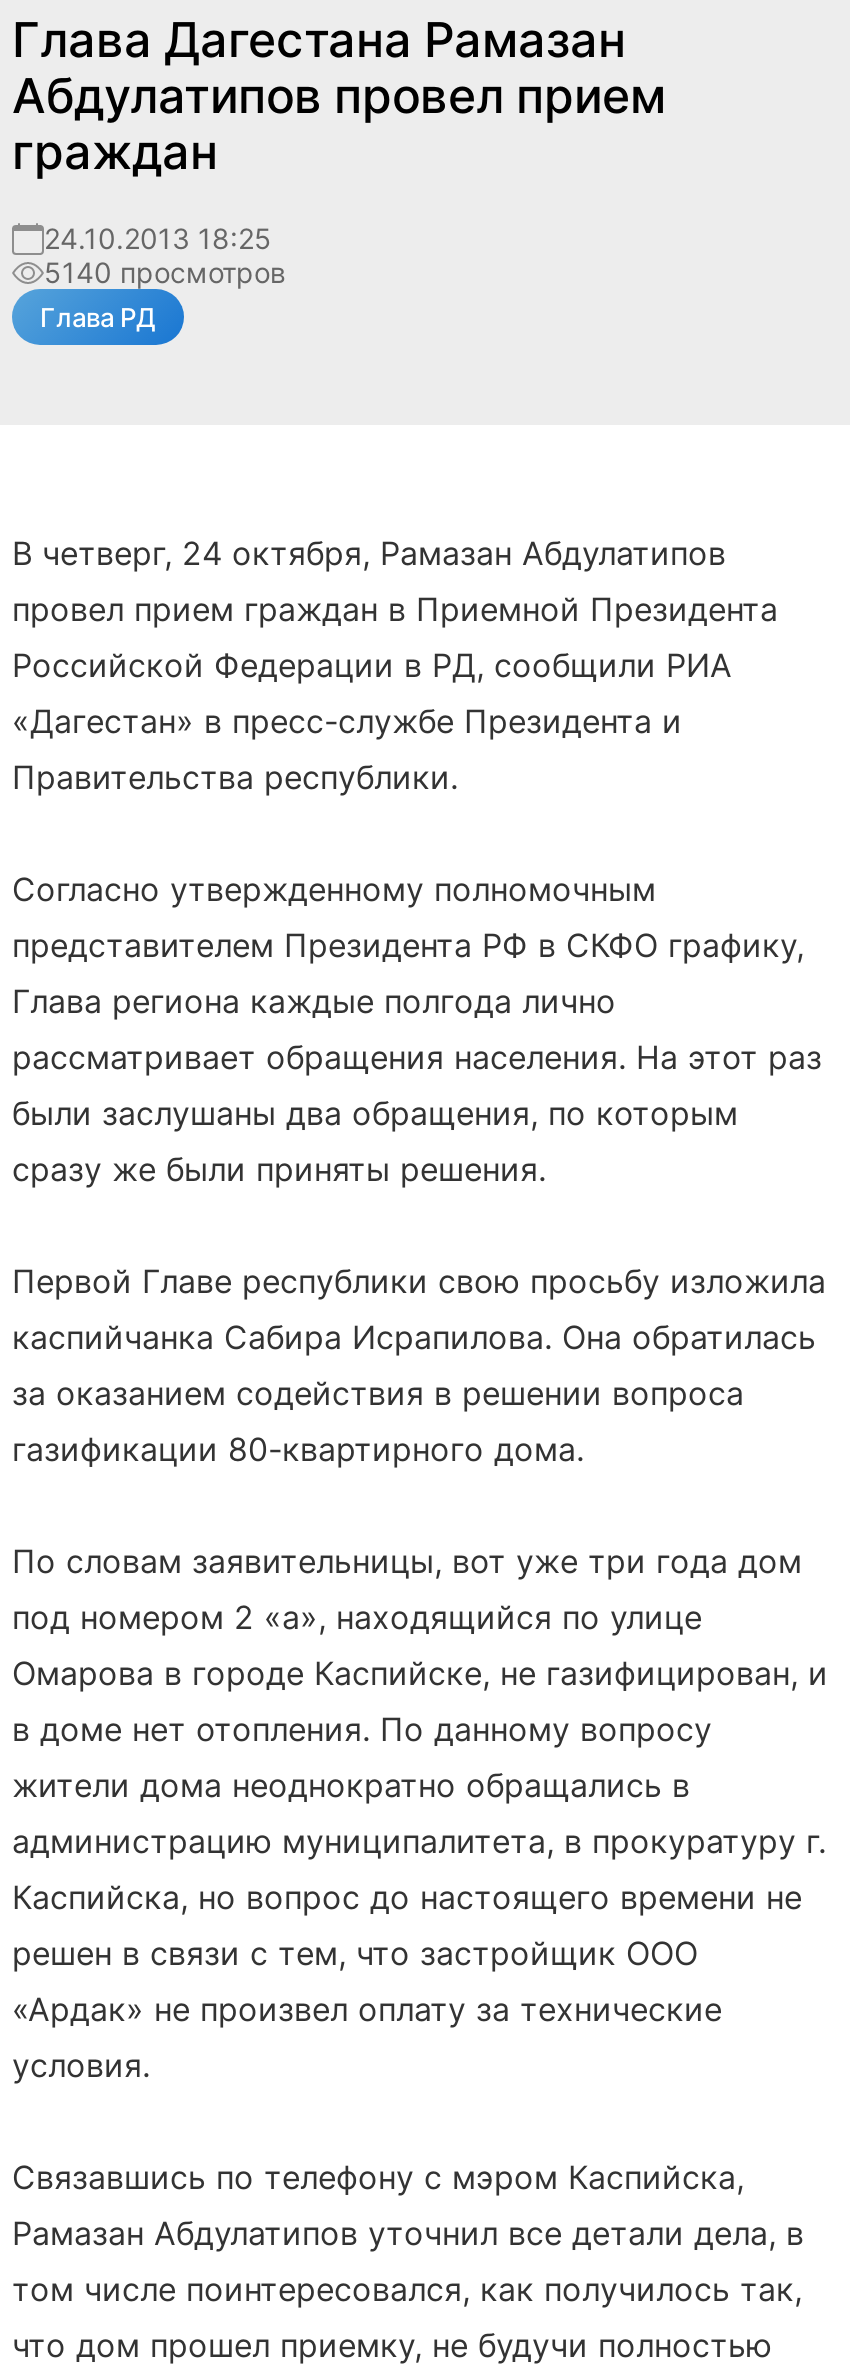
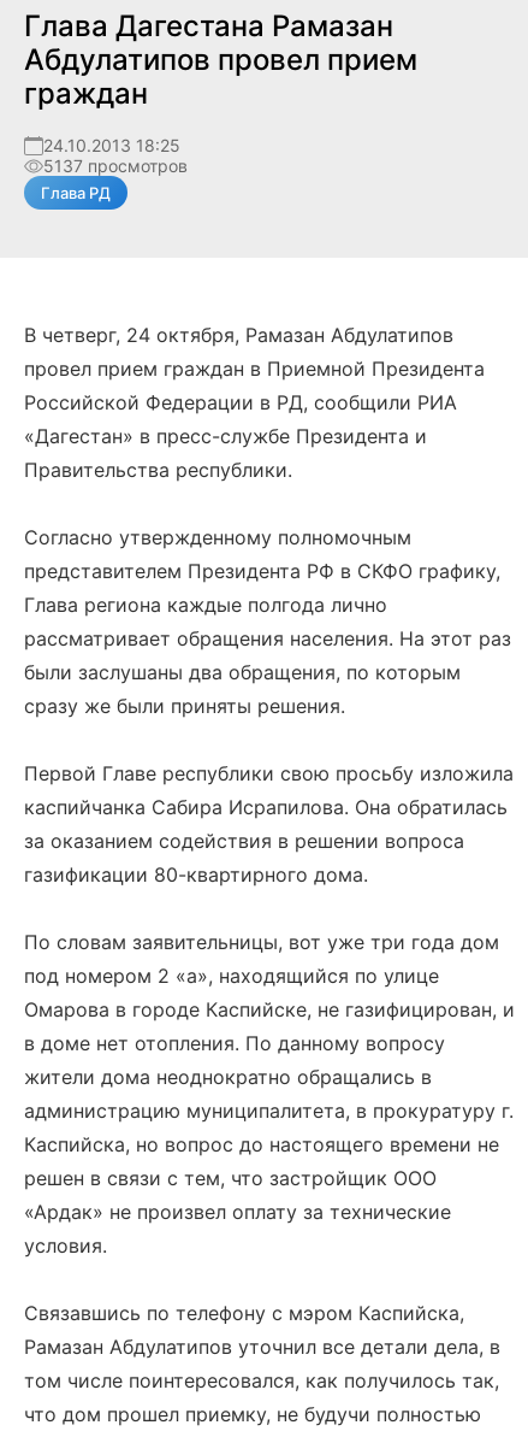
- 5140 просмотров
+ 5137 просмотров
